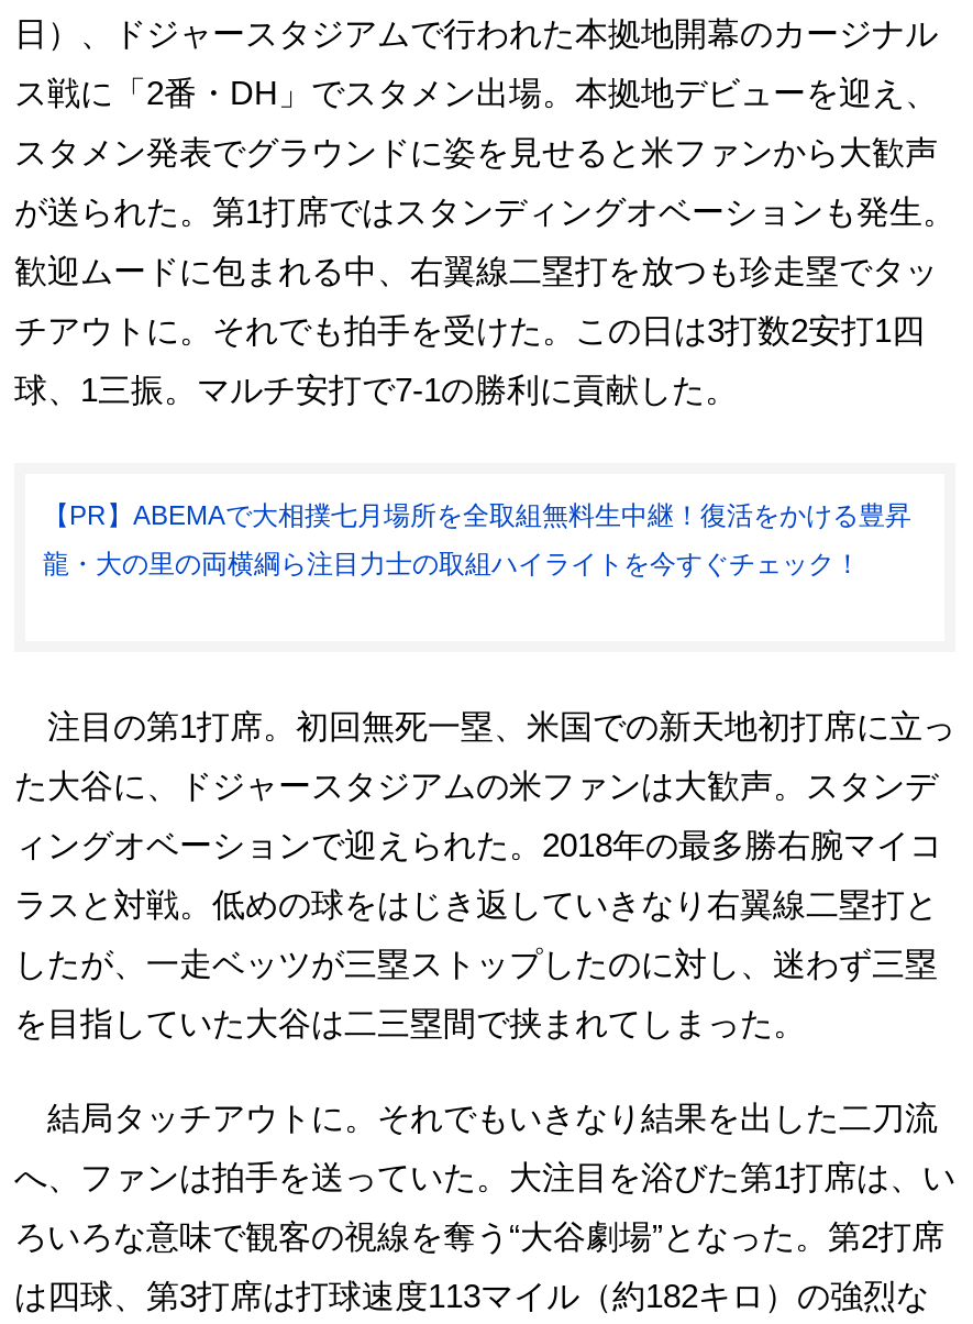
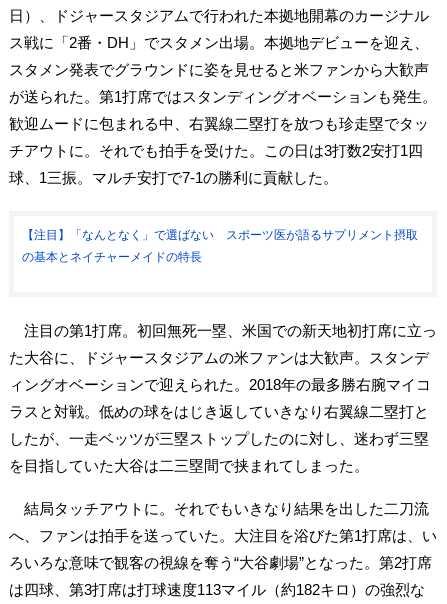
- 【PR】ABEMAで大相撲七月場所を全取組無料生中継！復活をかける豊昇
+ 【注目】「なんとなく」で選ばない スポーツ医が語るサプリメント摂取

- 龍・大の里の両横綱ら注目力士の取組ハイライトを今すぐチェック！
+ の基本とネイチャーメイドの特長
